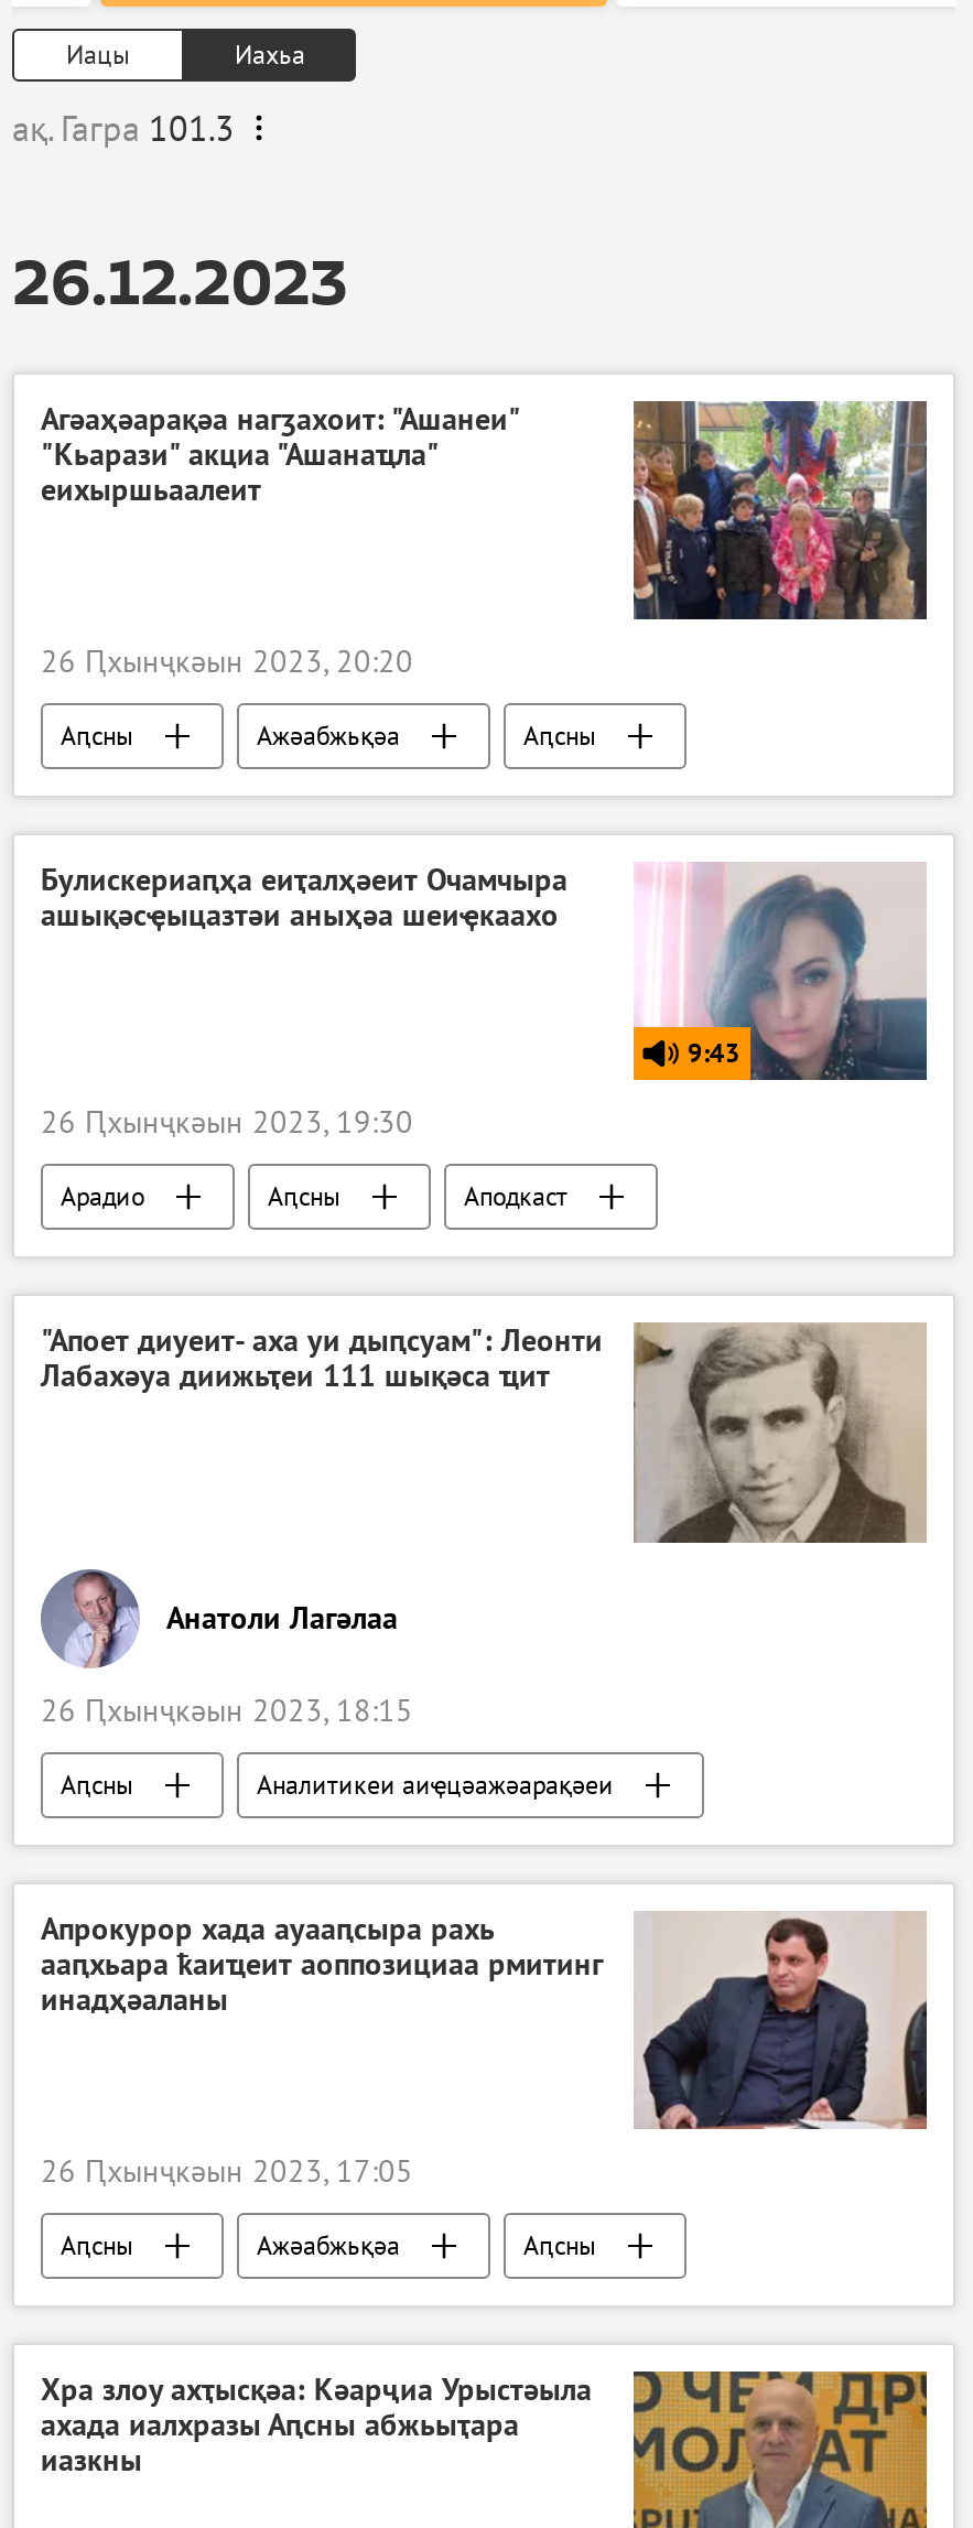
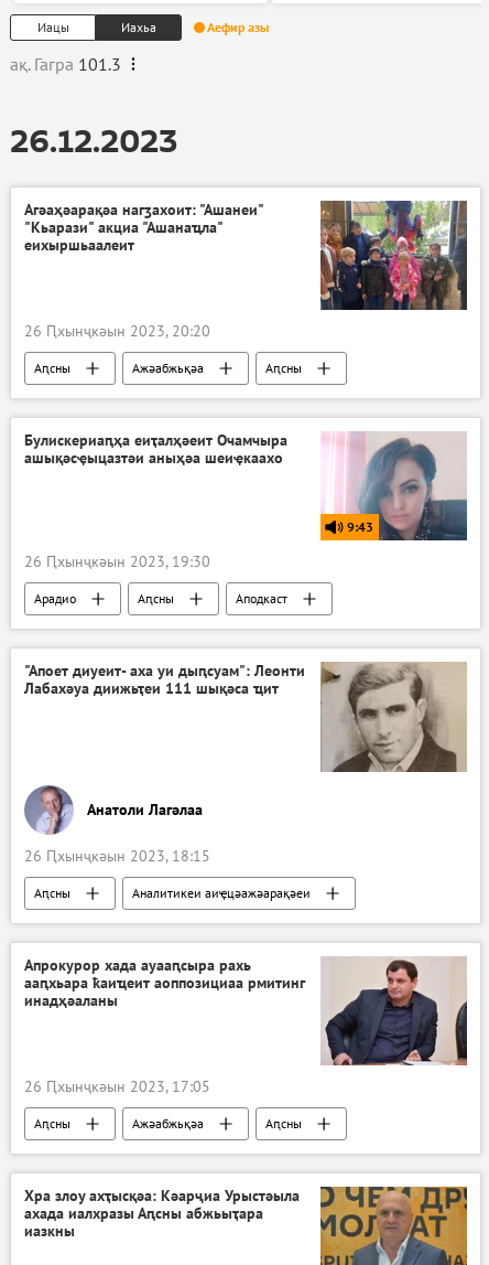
+ Аефир азы
